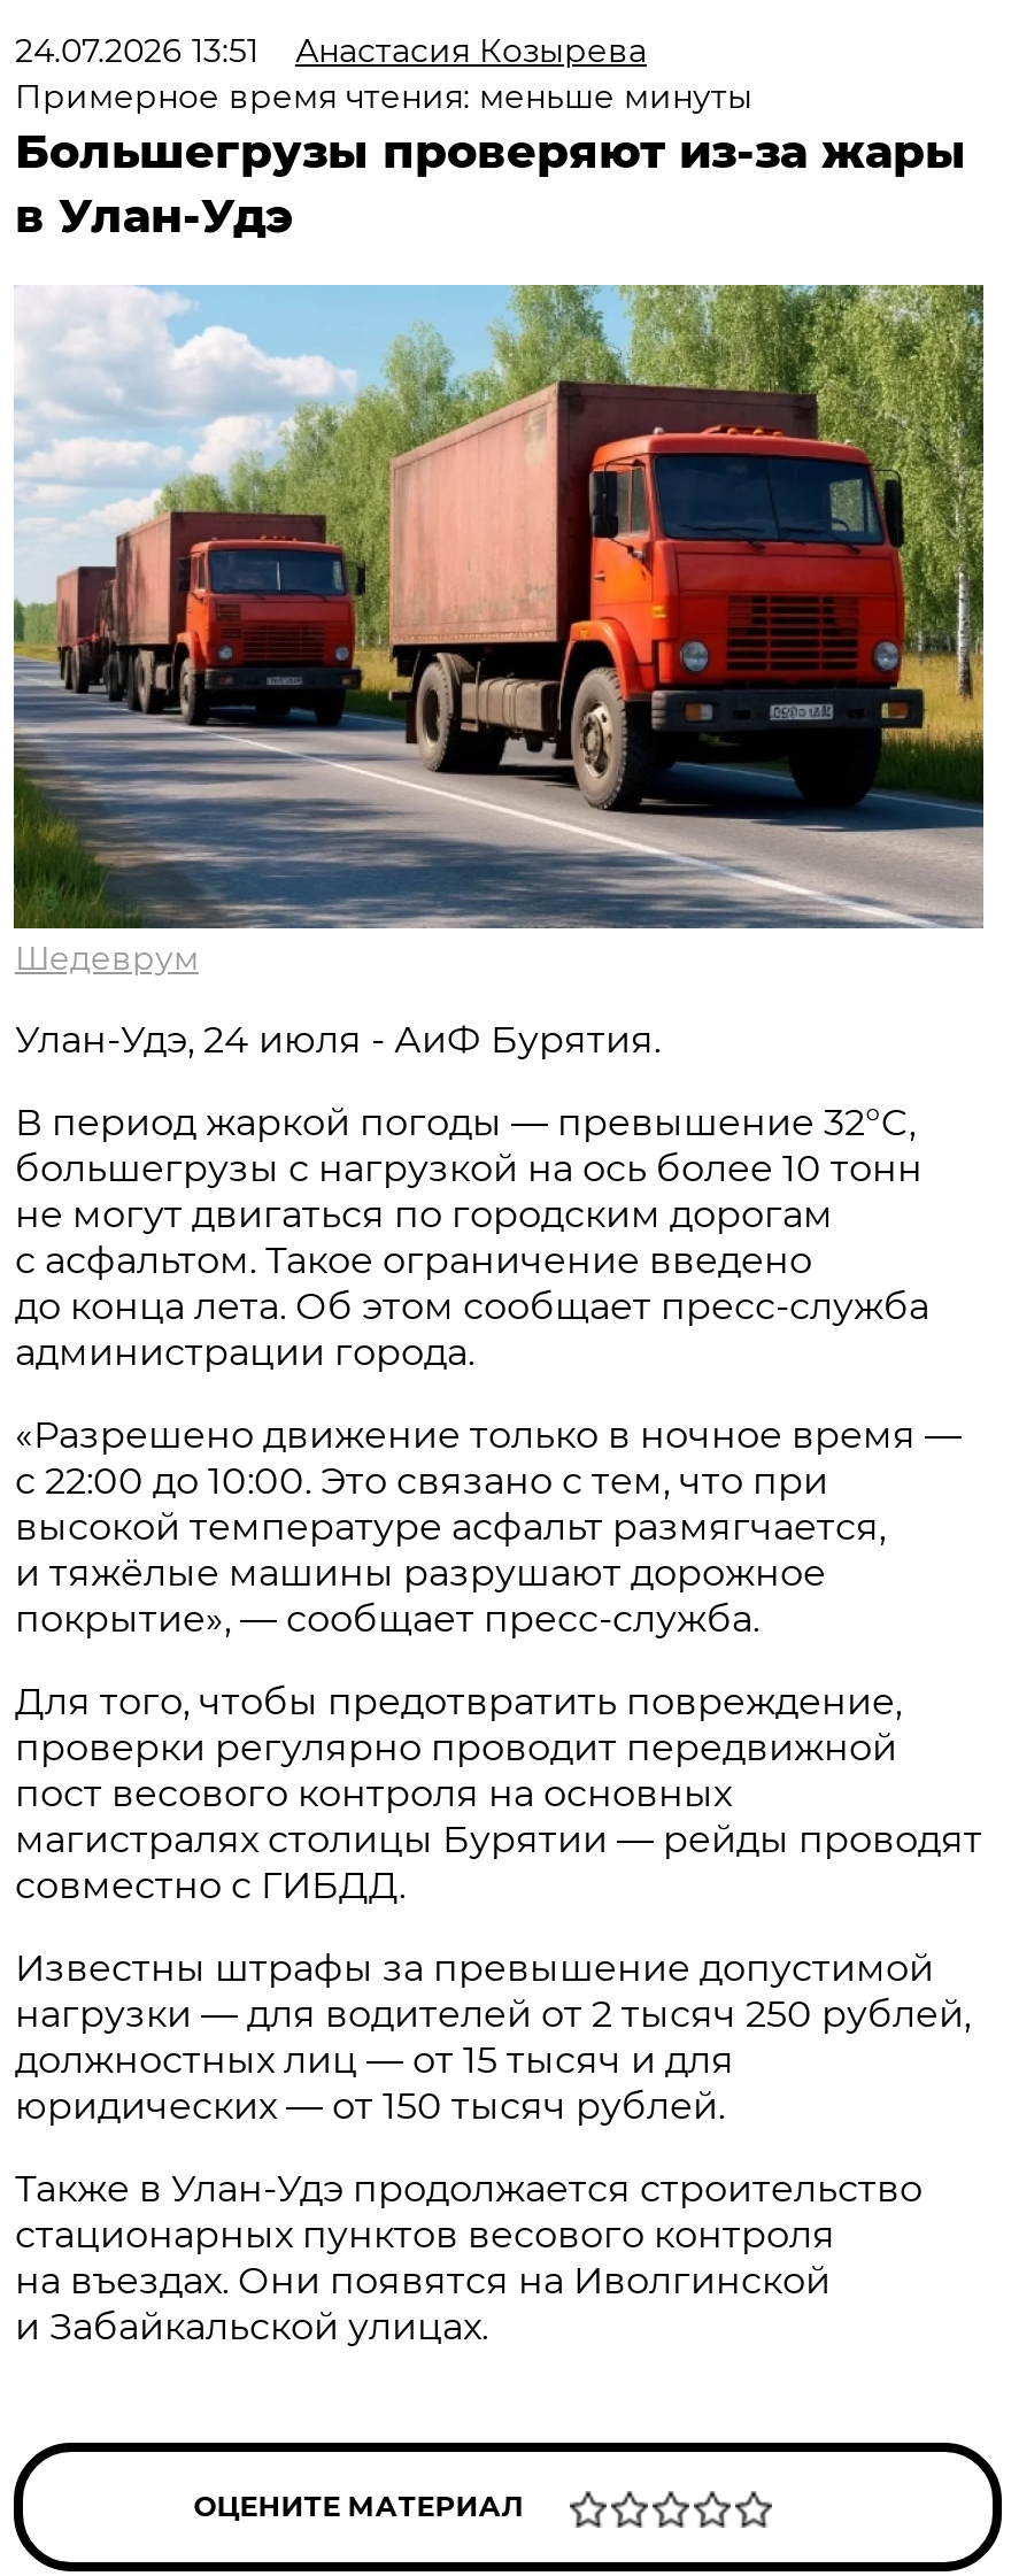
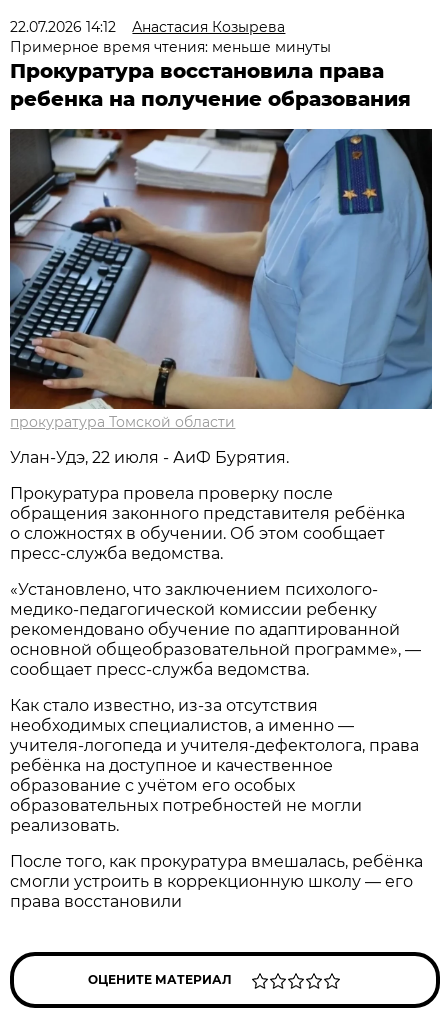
- 24.07.2026 13:51 Анастасия Козырева
+ 22.07.2026 14:12 Анастасия Козырева

- Большегрузы проверяют из-за жары
- в Улан-Удэ
+ Прокуратура восстановила права
+ ребенка на получение образования

- [image]
- Шедеврум
- Улан-Удэ, 24 июля - АиФ Бурятия.
- В период жаркой погоды — превышение 32°C,
- большегрузы с нагрузкой на ось более 10 тонн
- не могут двигаться по городским дорогам
- с асфальтом. Такое ограничение введено
- до конца лета. Об этом сообщает пресс-служба
- администрации города.
- «Разрешено движение только в ночное время —
- с 22:00 до 10:00. Это связано с тем, что при
- высокой температуре асфальт размягчается,
- и тяжёлые машины разрушают дорожное
- покрытие», — сообщает пресс-служба.
- Для того, чтобы предотвратить повреждение,
- проверки регулярно проводит передвижной
- пост весового контроля на основных
- магистралях столицы Бурятии — рейды проводят
- совместно с ГИБДД.
- Известны штрафы за превышение допустимой
- нагрузки — для водителей от 2 тысяч 250 рублей,
- должностных лиц — от 15 тысяч и для
- юридических — от 150 тысяч рублей.
- Также в Улан-Удэ продолжается строительство
- стационарных пунктов весового контроля
- на въездах. Они появятся на Иволгинской
- и Забайкальской улицах.
+ [image]
+ прокуратура Томской области
+ Улан-Удэ, 22 июля - АиФ Бурятия.
+ Прокуратура провела проверку после
+ обращения законного представителя ребёнка
+ о сложностях в обучении. Об этом сообщает
+ пресс-служба ведомства.
+ «Установлено, что заключением психолого-
+ медико-педагогической комиссии ребенку
+ рекомендовано обучение по адаптированной
+ основной общеобразовательной программе», —
+ сообщает пресс-служба ведомства.
+ Как стало известно, из-за отсутствия
+ необходимых специалистов, а именно —
+ учителя-логопеда и учителя-дефектолога, права
+ ребёнка на доступное и качественное
+ образование с учётом его особых
+ образовательных потребностей не могли
+ реализовать.
+ После того, как прокуратура вмешалась, ребёнка
+ смогли устроить в коррекционную школу — его
+ права восстановили
